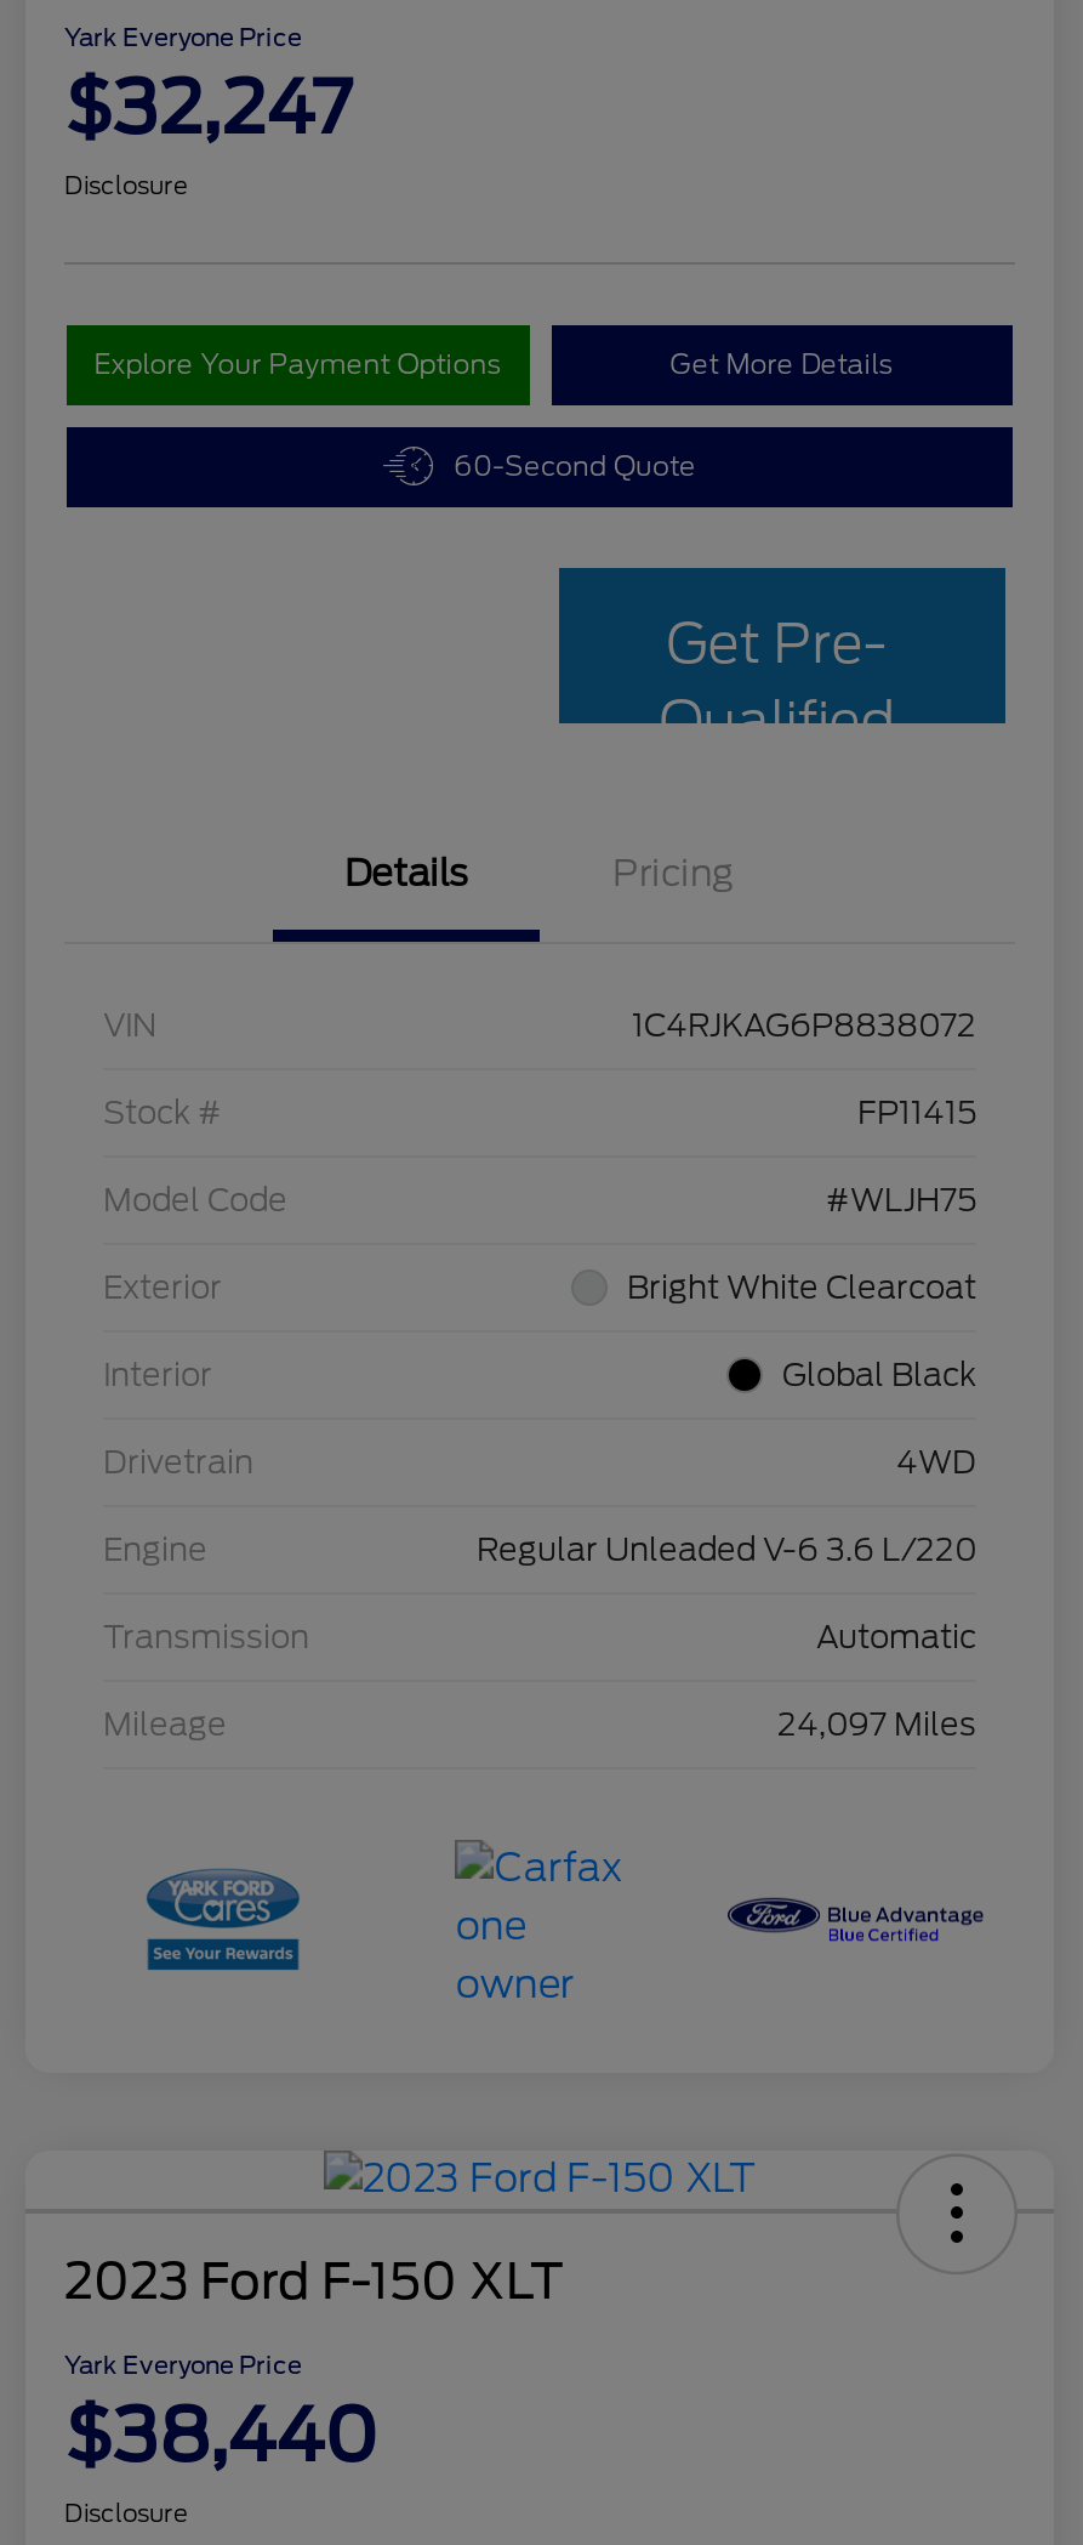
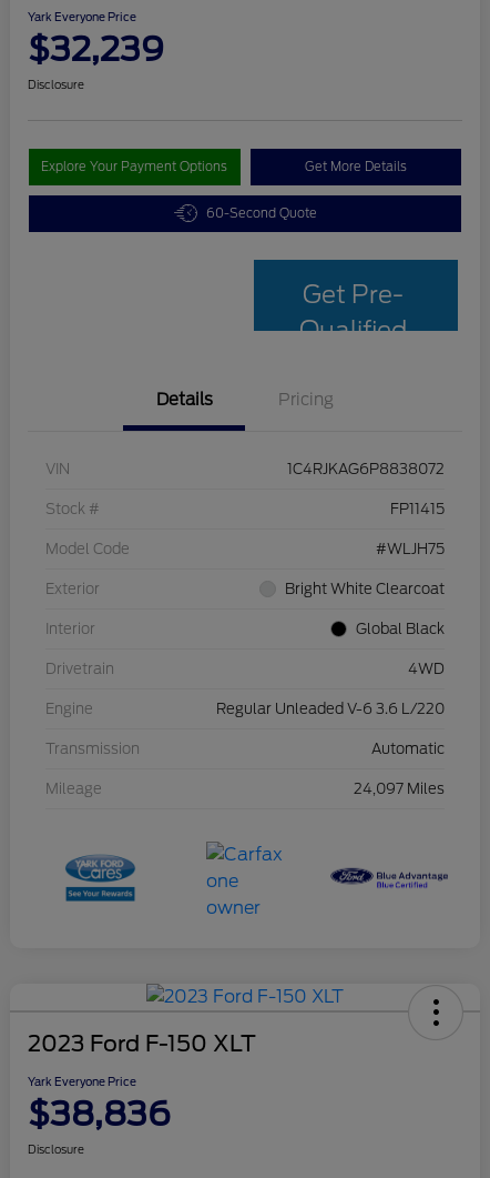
- $32,247
+ $32,239

- $38,440
+ $38,836
